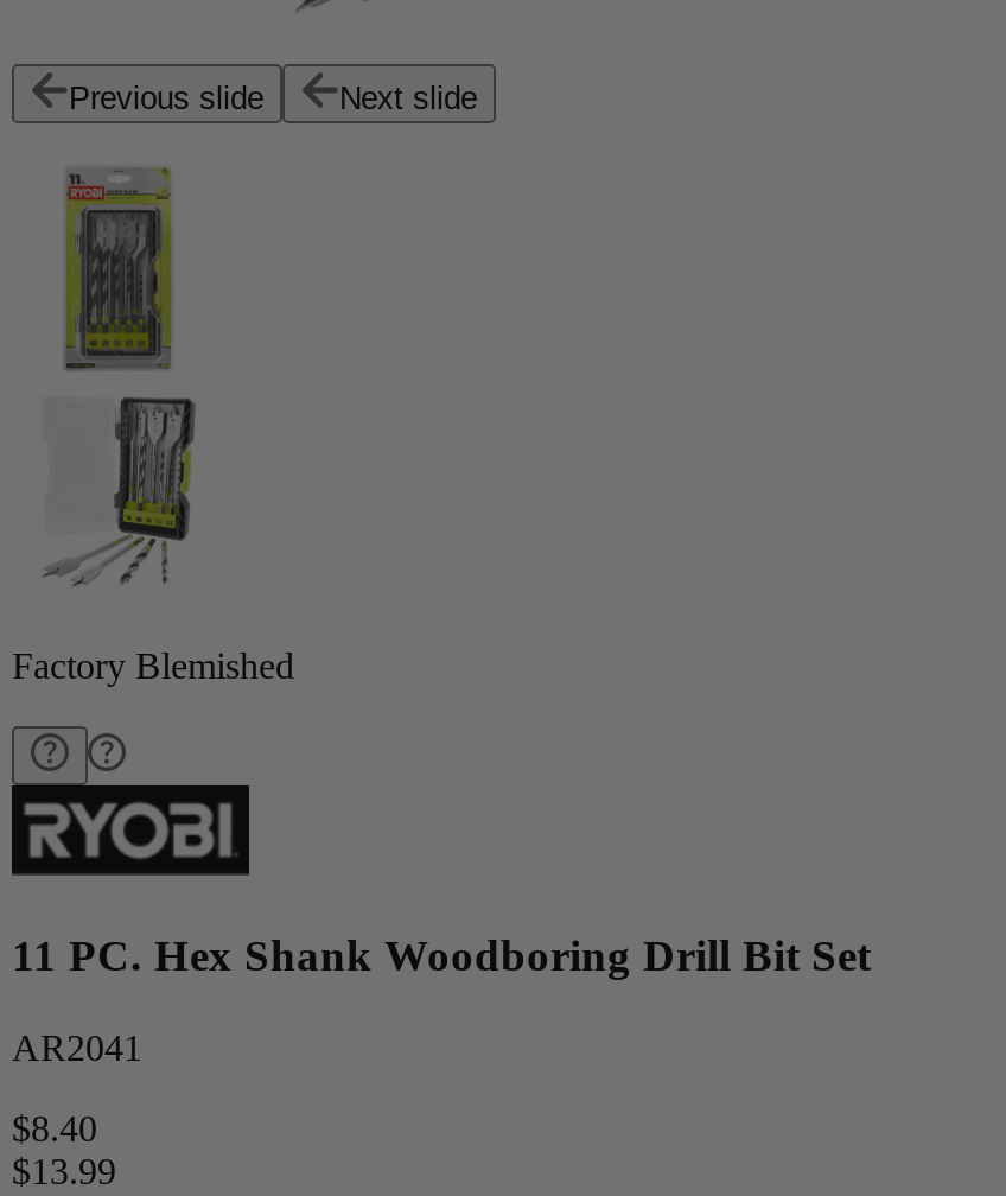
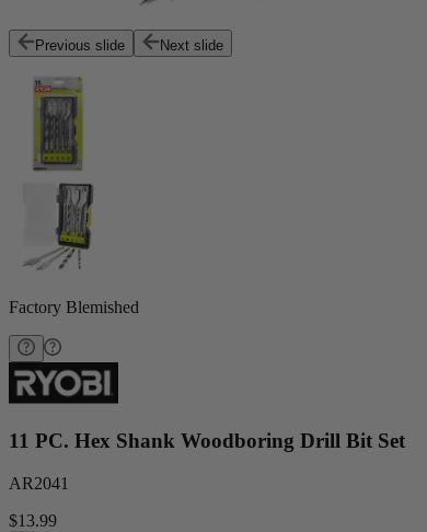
- $8.40
